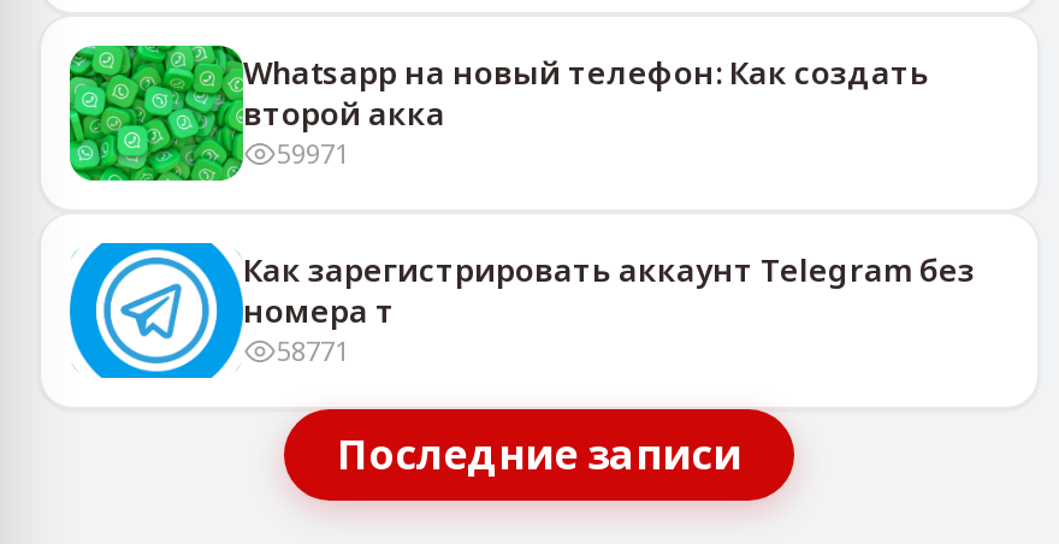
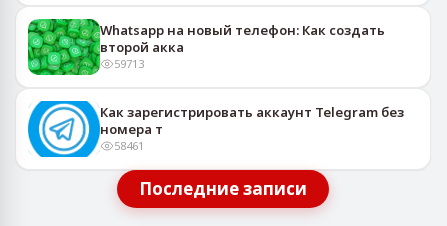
- 59971
+ 59713

- 58771
+ 58461
